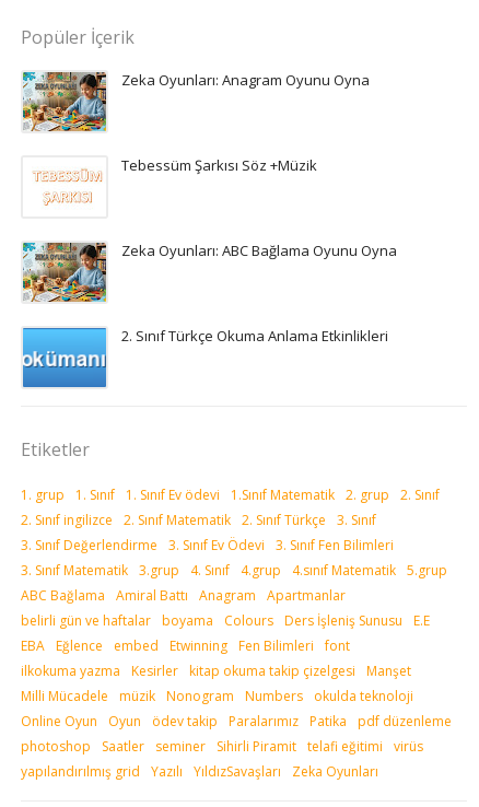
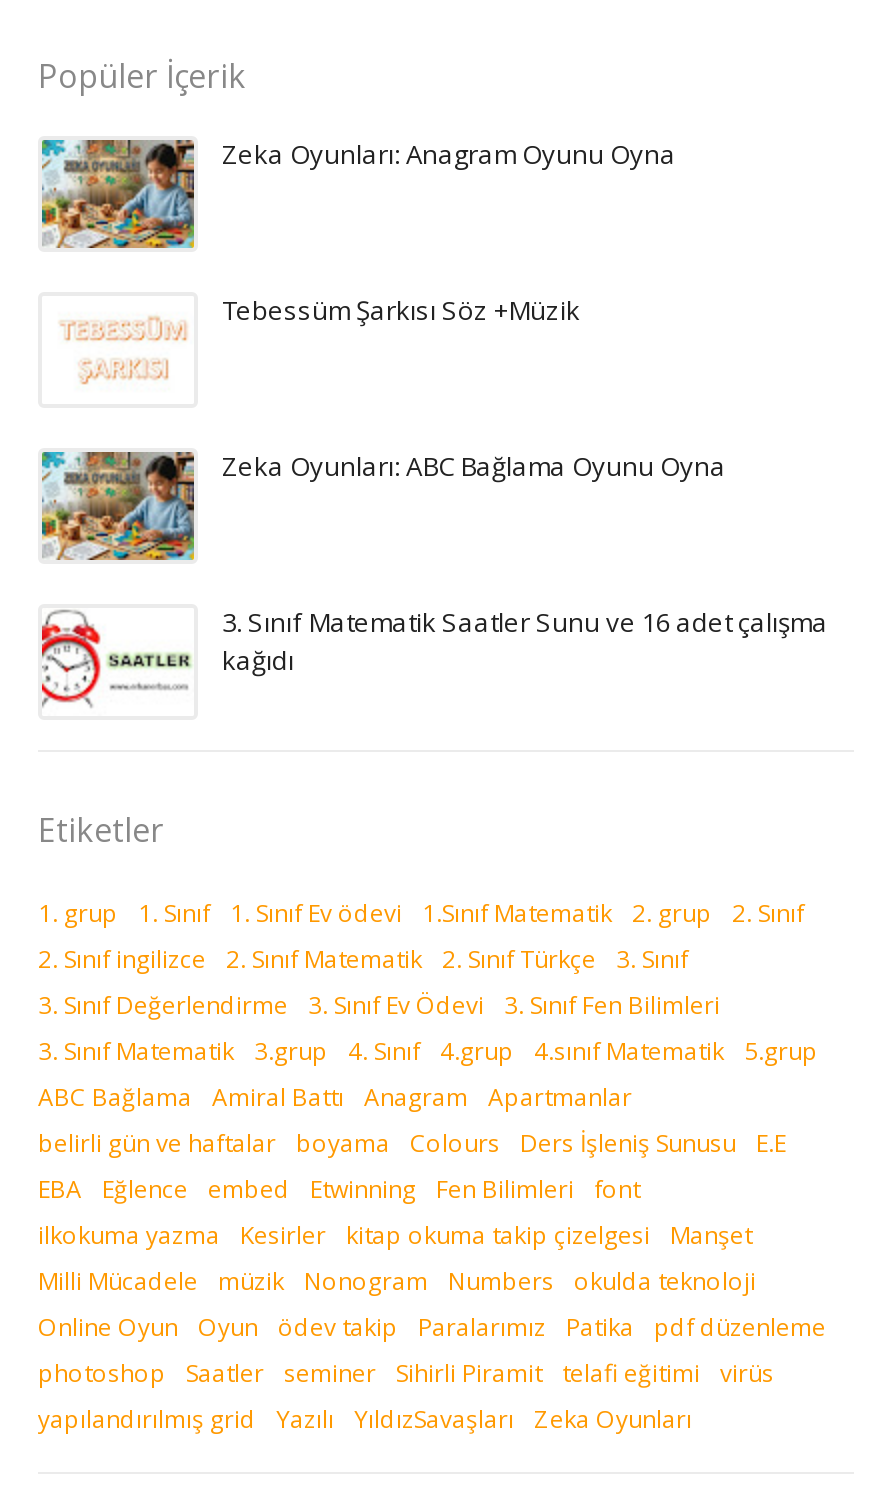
- [image]
- 2. Sınıf Türkçe Okuma Anlama Etkinlikleri
+ [image]
+ 3. Sınıf Matematik Saatler Sunu ve 16 adet çalışma
+ kağıdı
